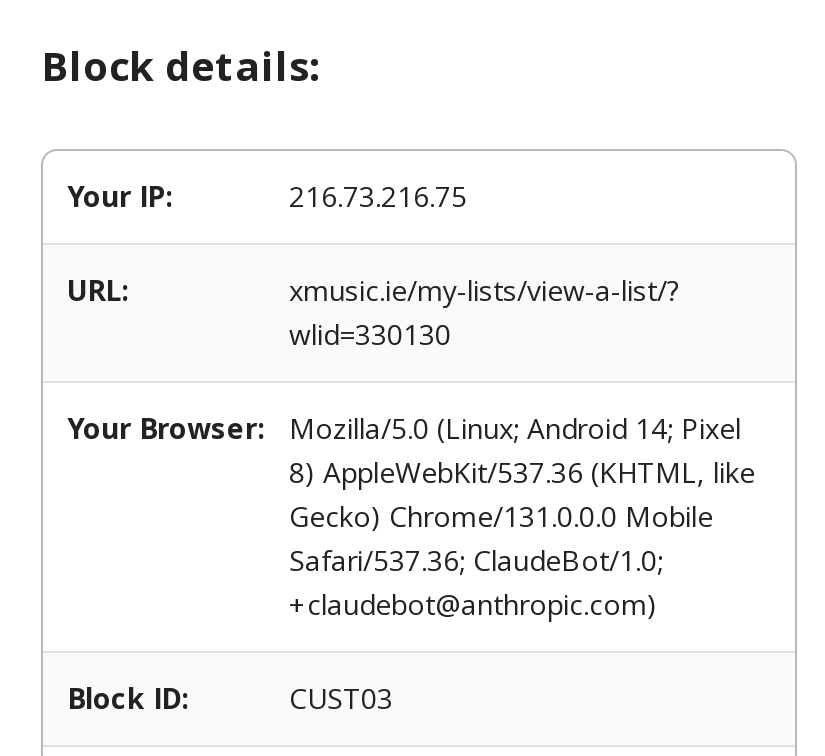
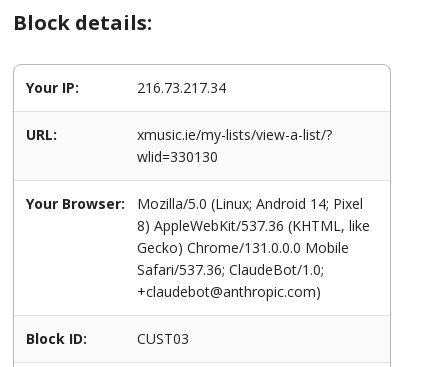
- 216.73.216.75
+ 216.73.217.34
